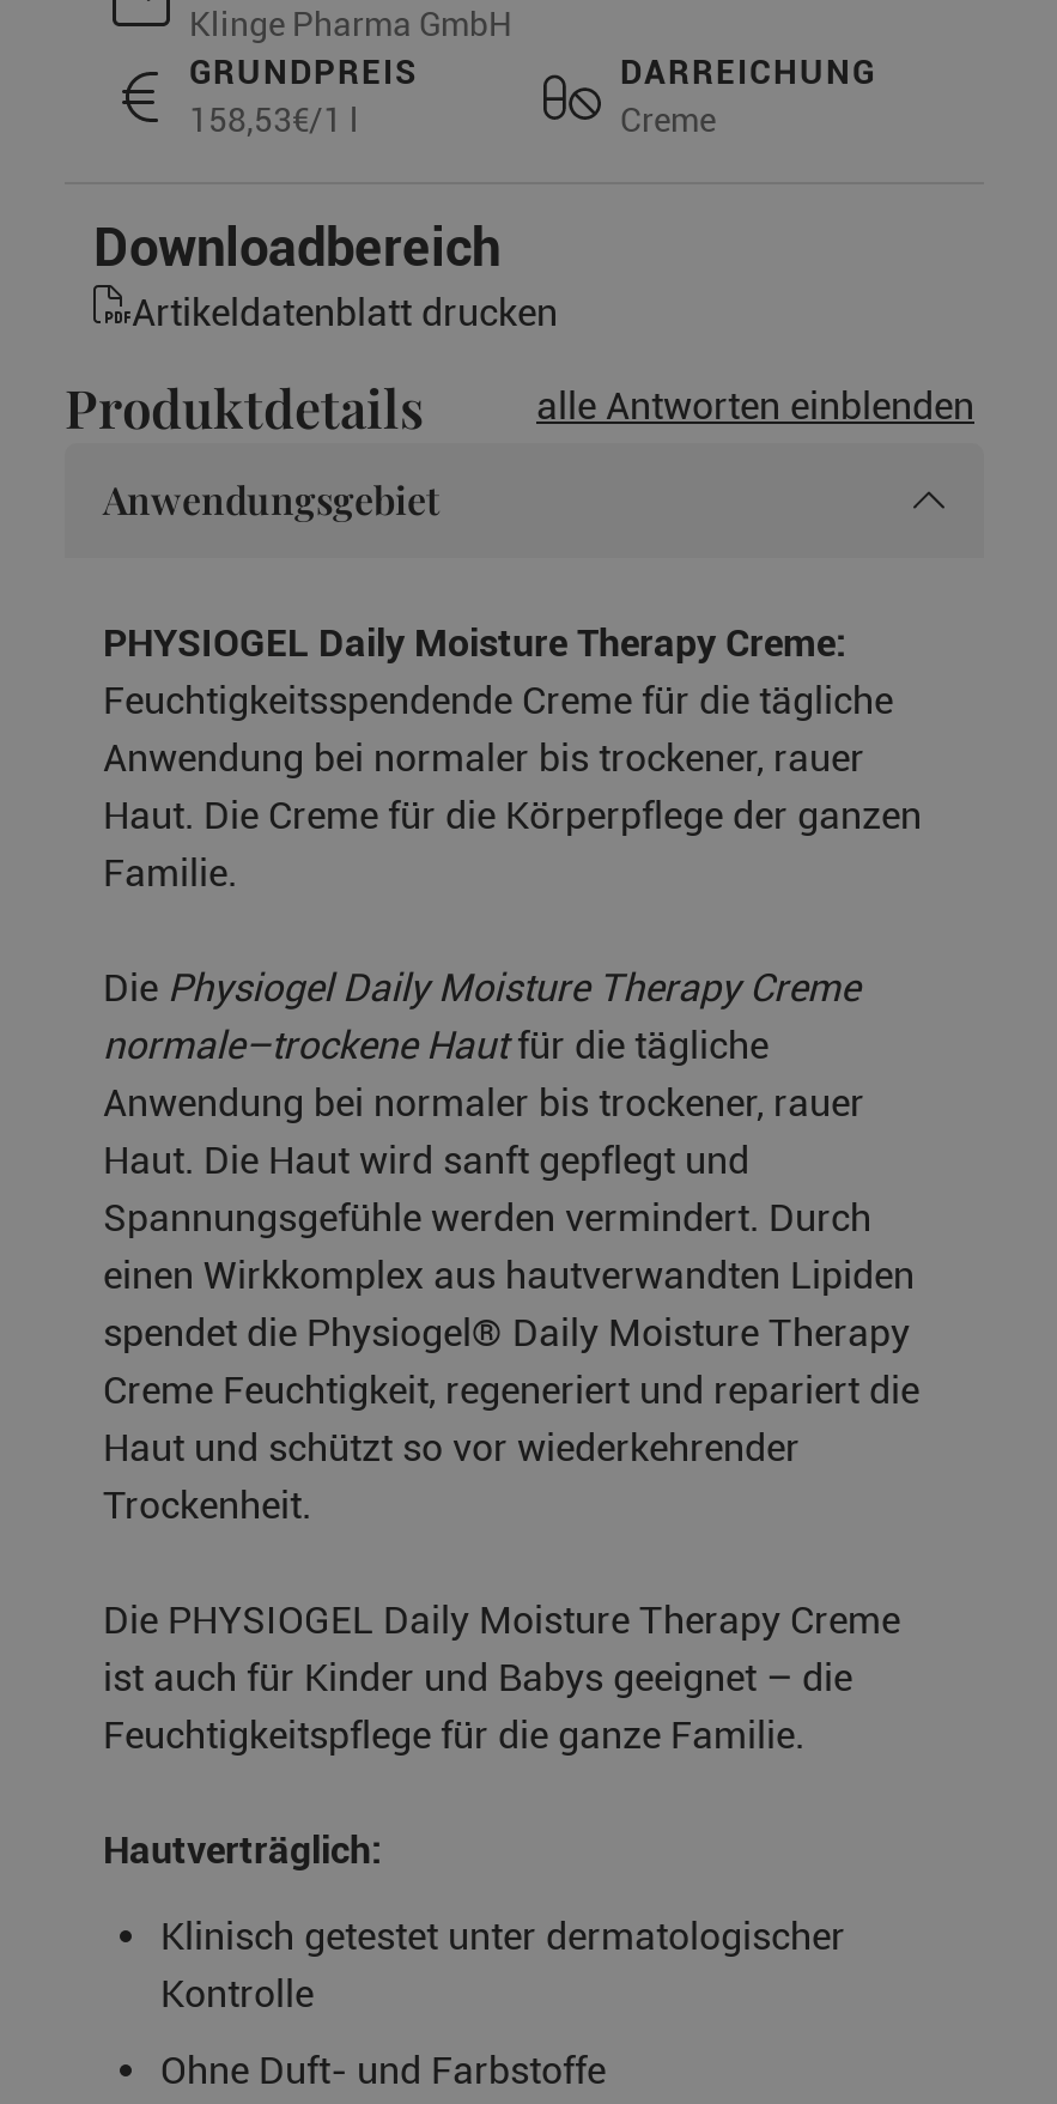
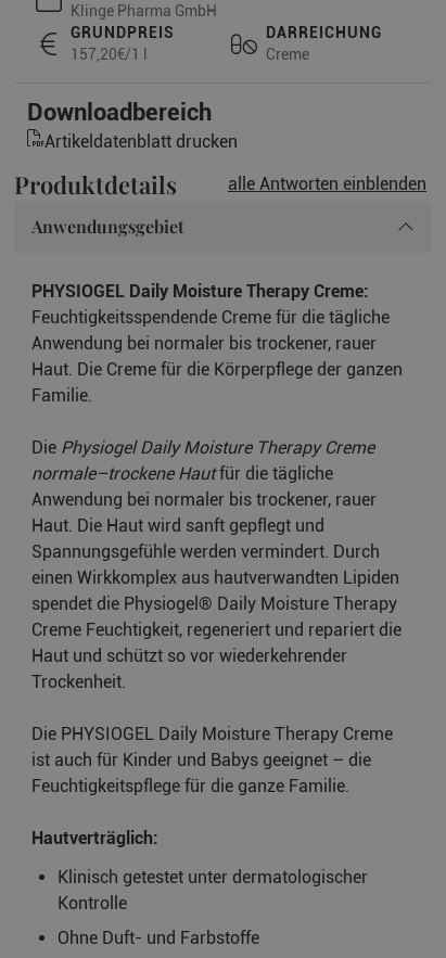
- 158,53€/1 l
+ 157,20€/1 l
